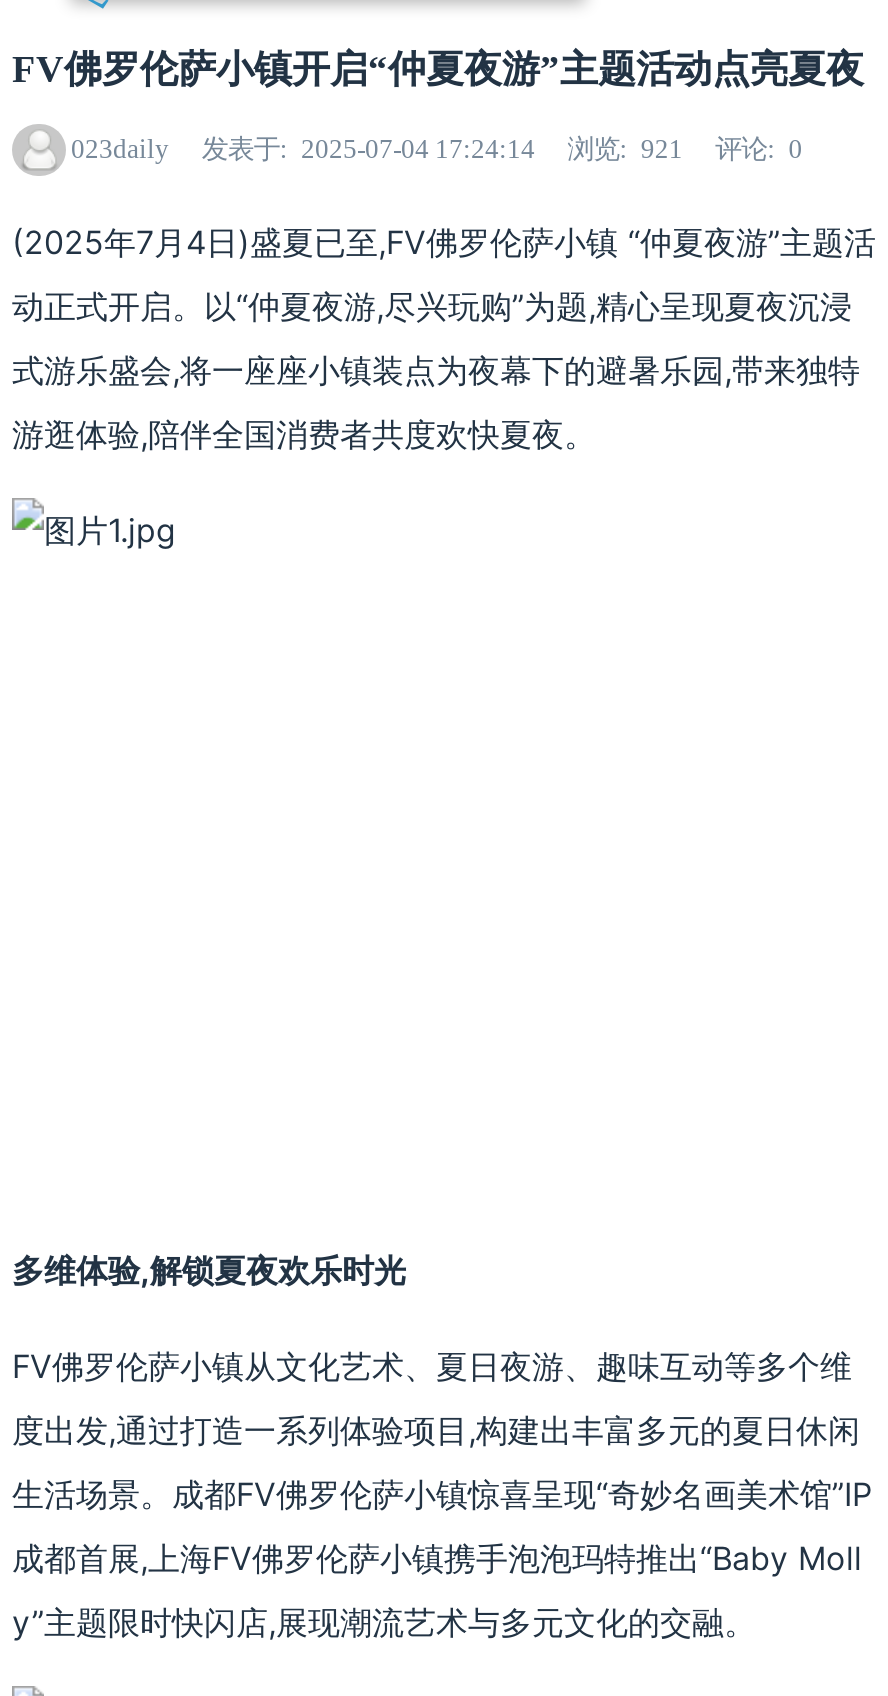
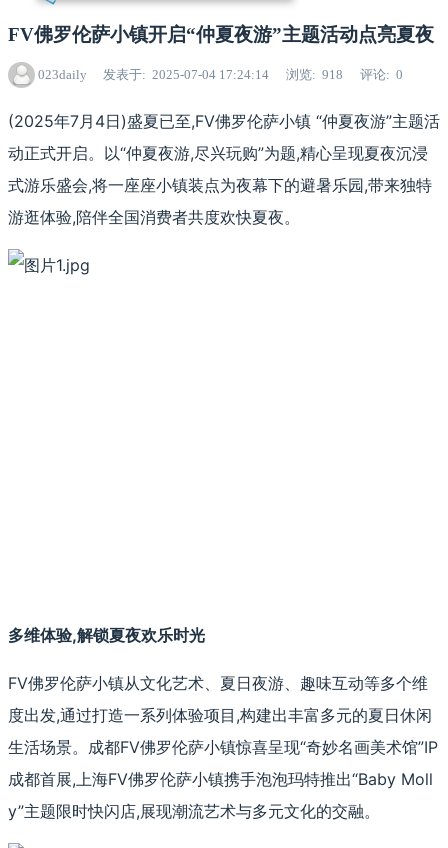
- 023daily 发表于 2025-07-04 17:24:14 浏览 921 评论 0
+ 023daily 发表于 2025-07-04 17:24:14 浏览 918 评论 0
